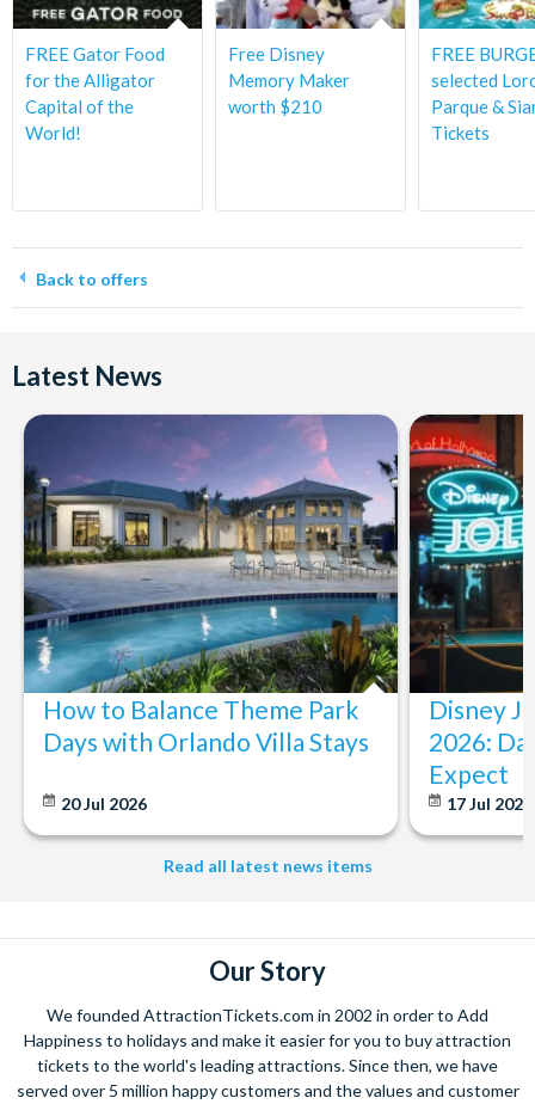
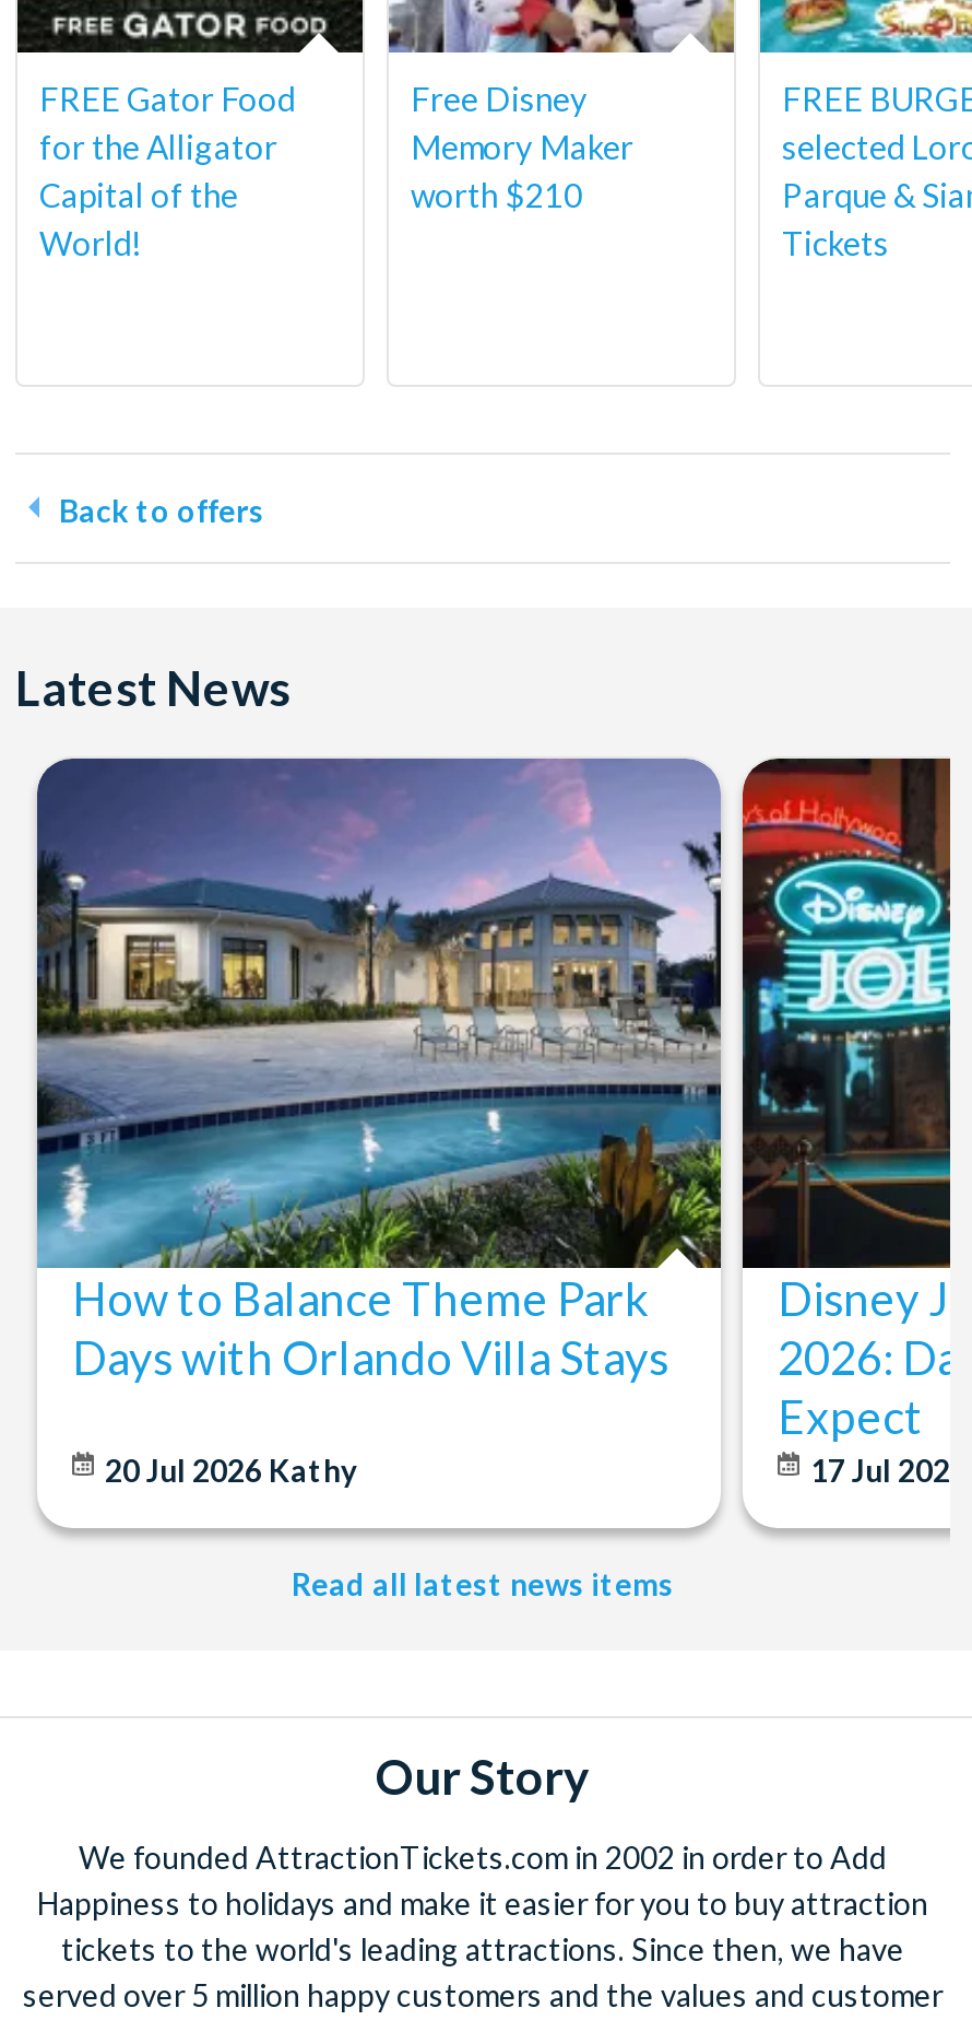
- 20 Jul 2026
+ 20 Jul 2026 Kathy
